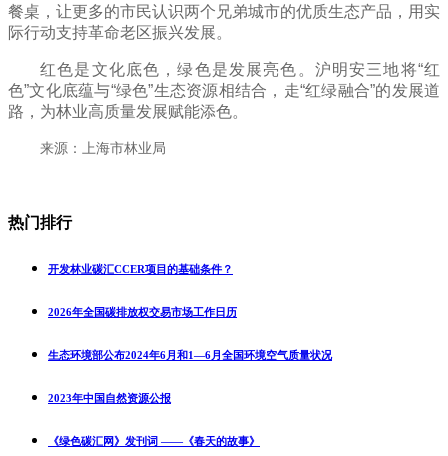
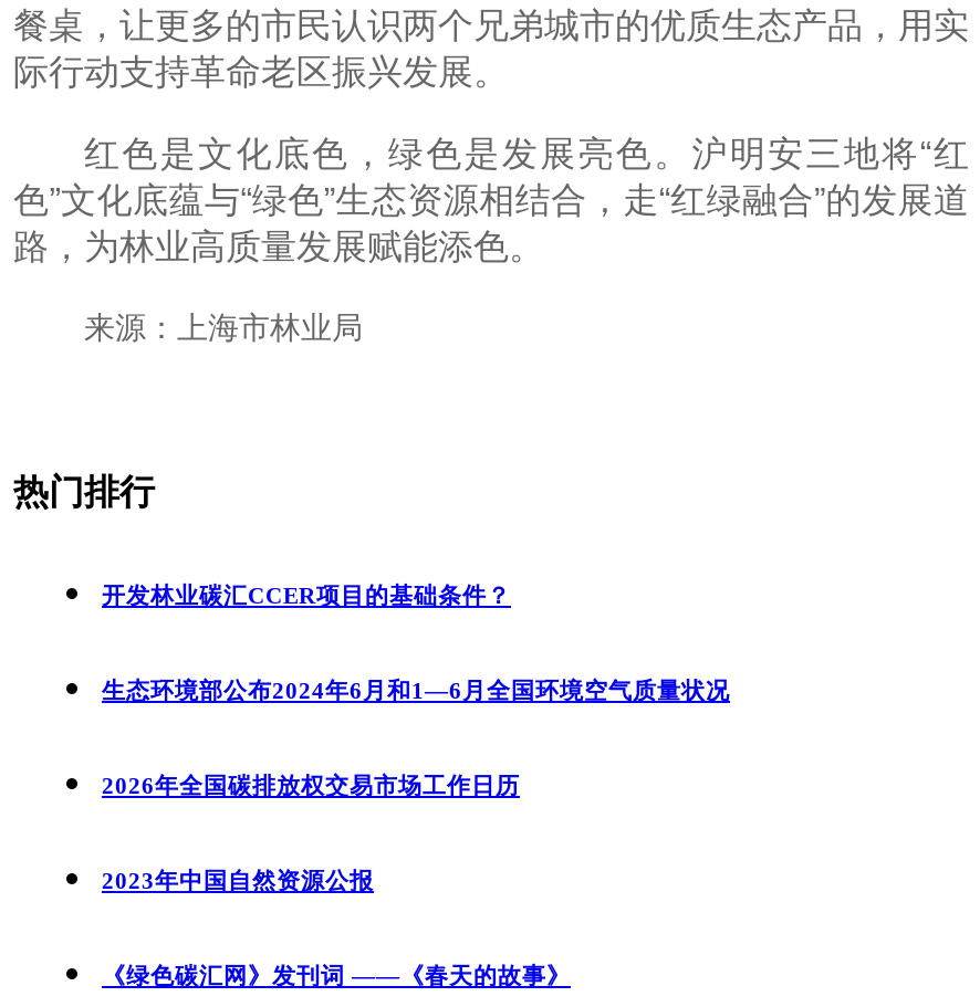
moved down: 2026年全国碳排放权交易市场工作日历

moved up: 生态环境部公布2024年6月和1—6月全国环境空气质量状况
